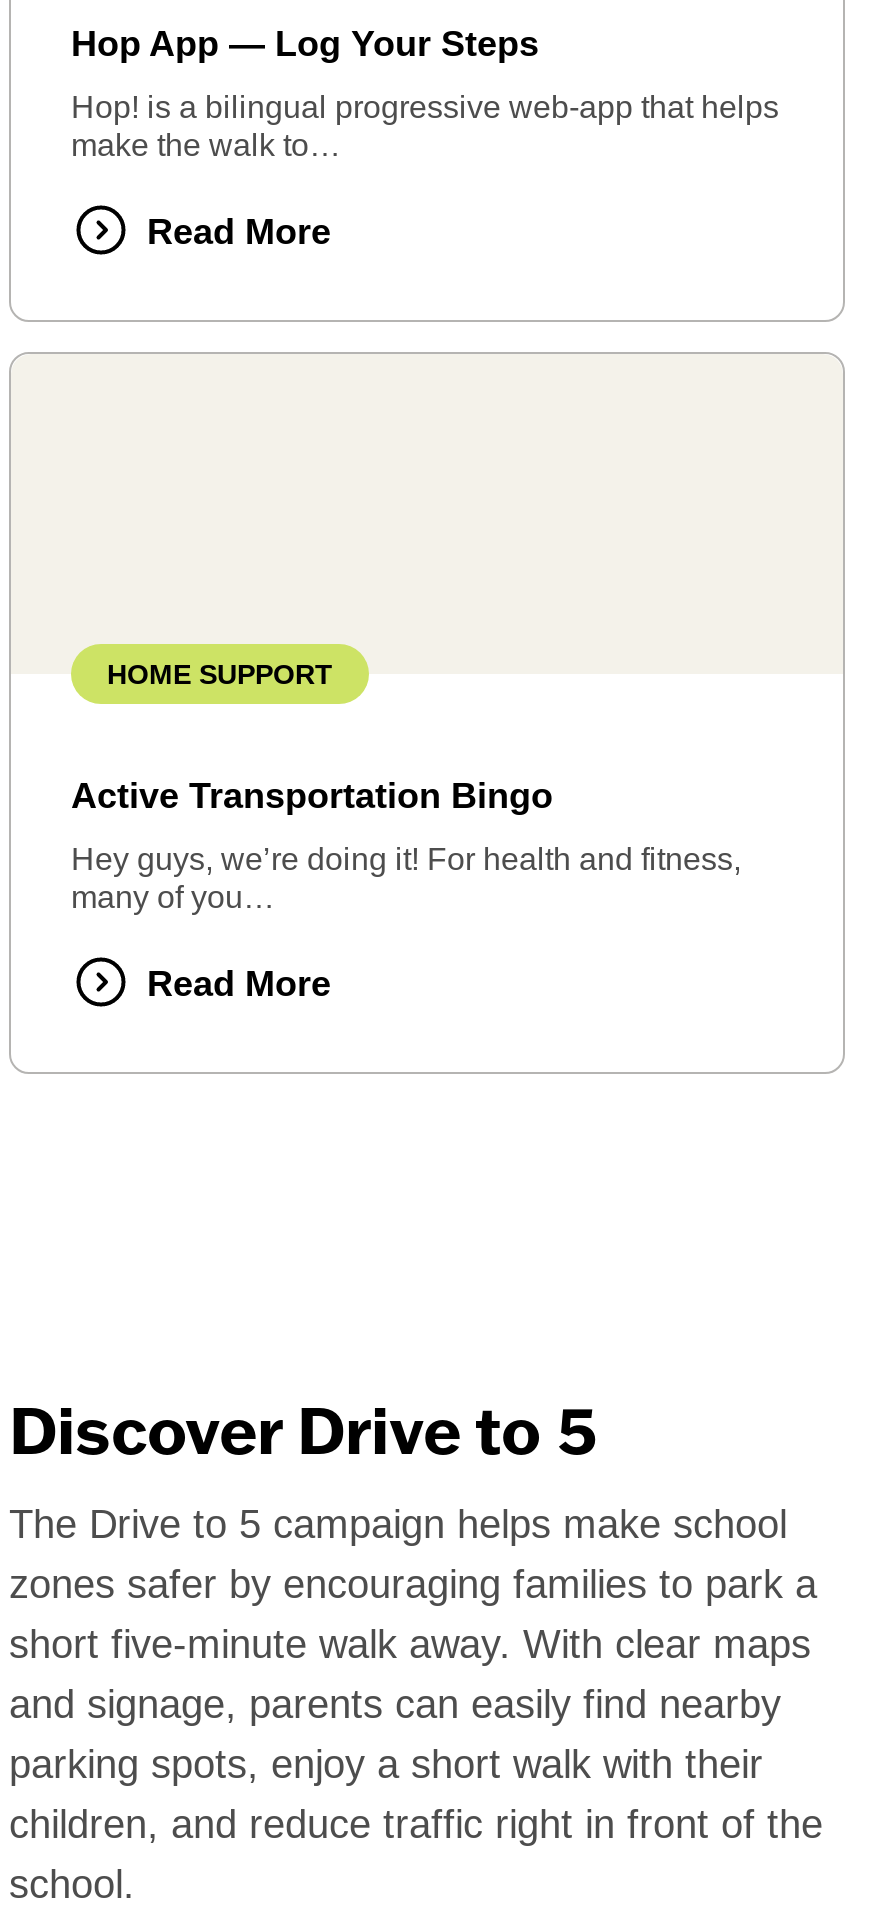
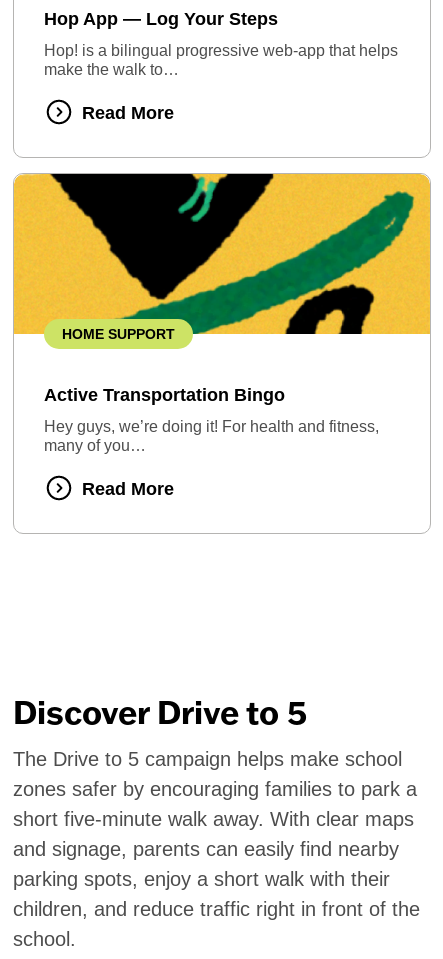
+ [image]
